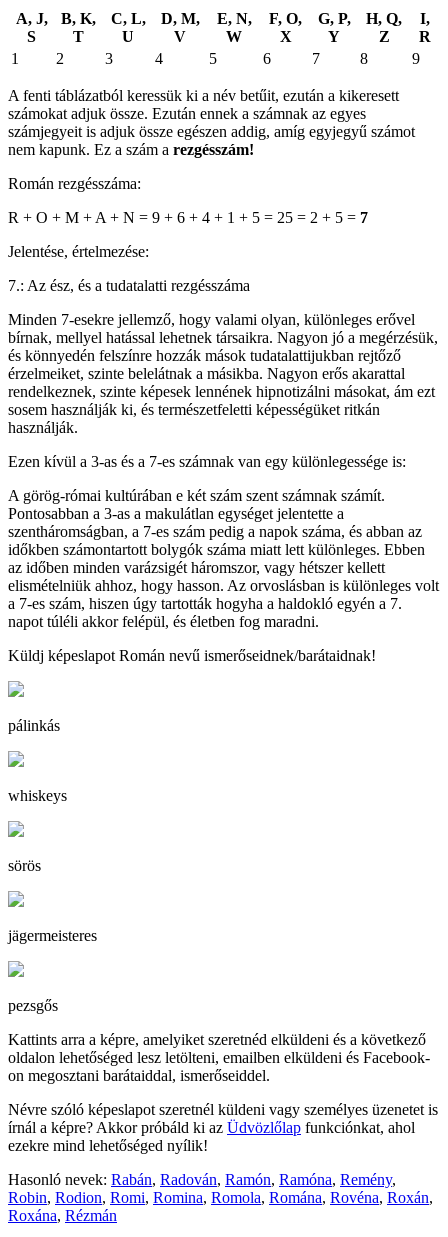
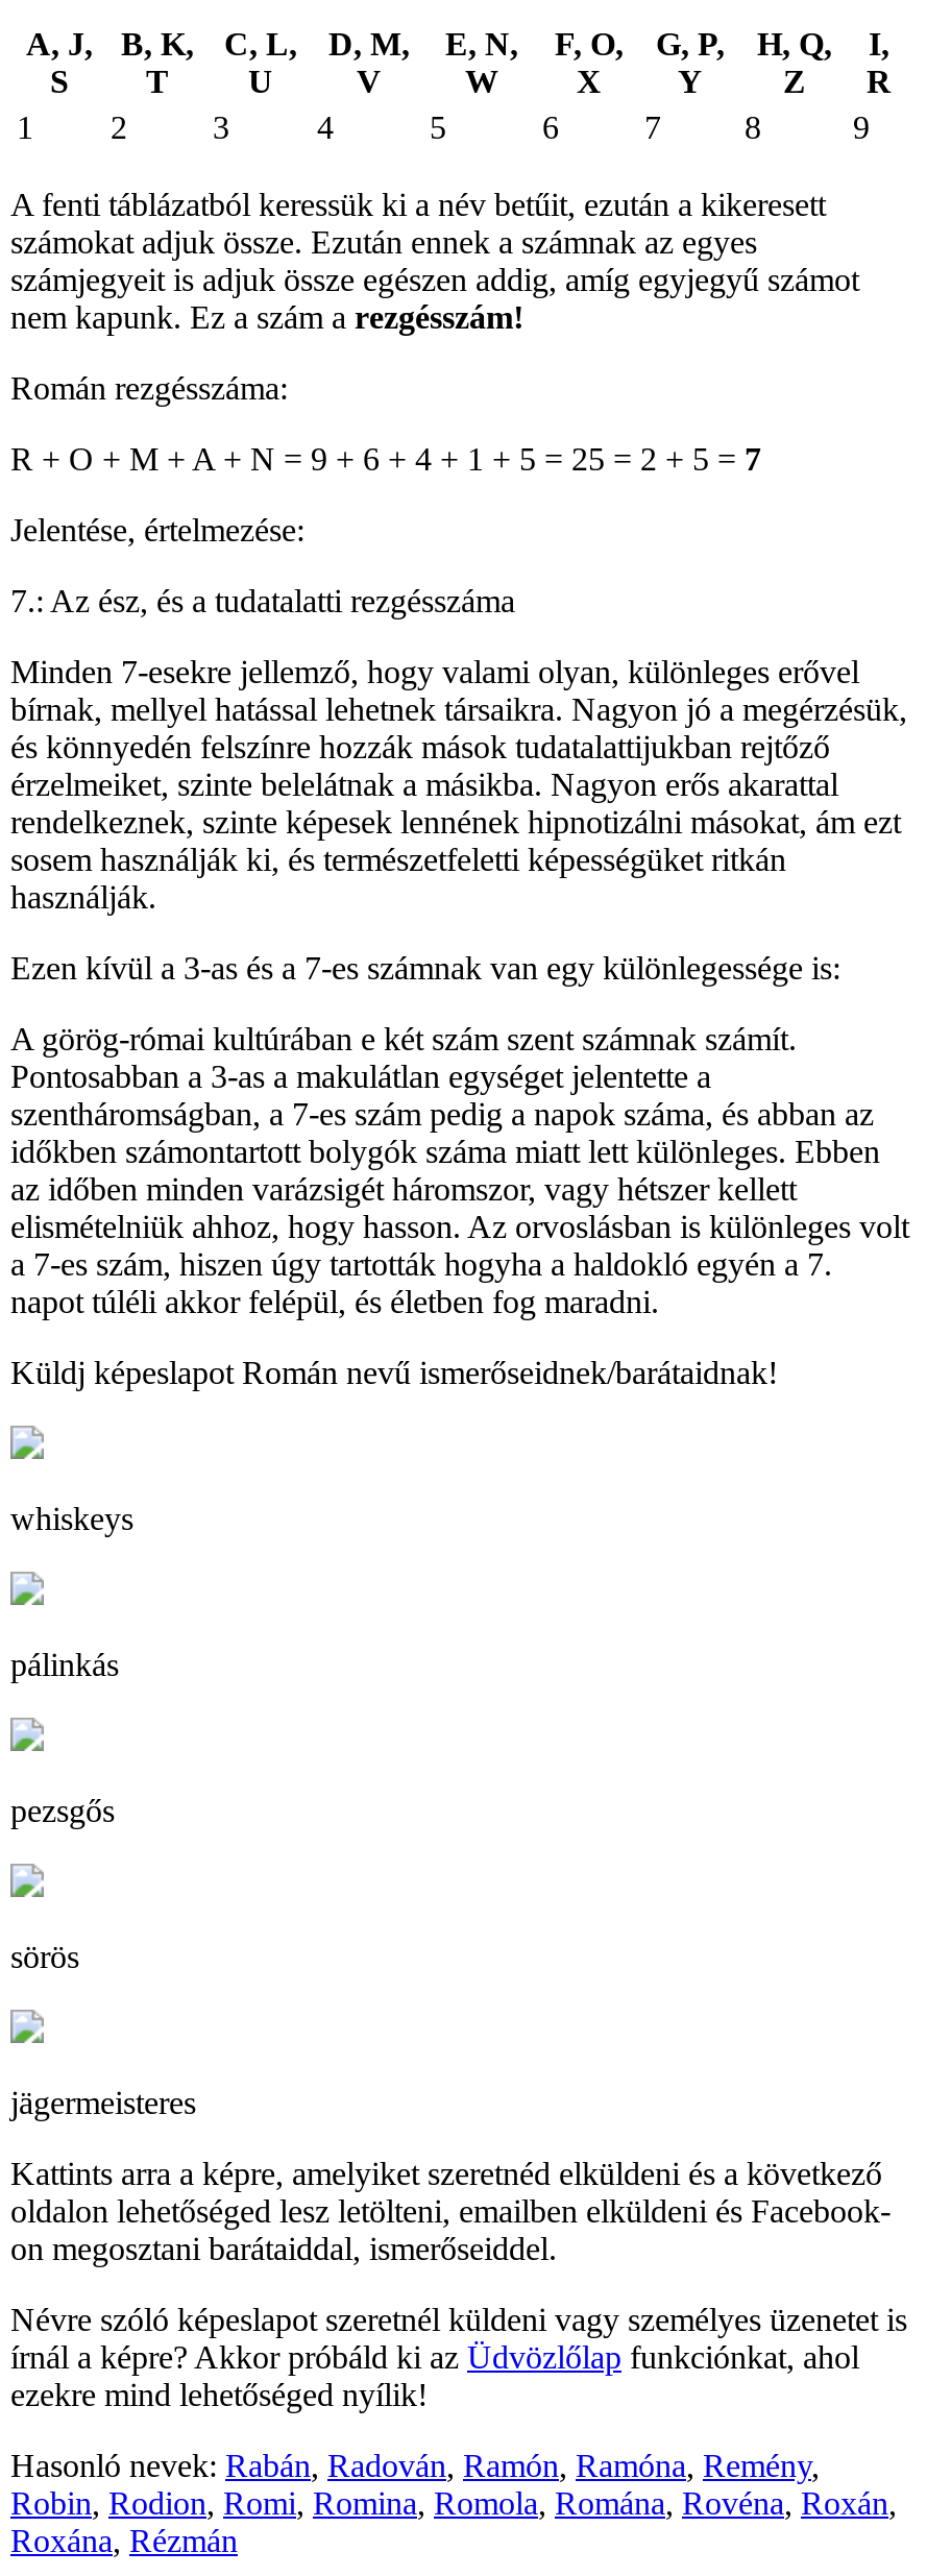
moved down: pálinkás

moved up: whiskeys

moved down: sörös | jägermeisteres

moved up: pezsgős
